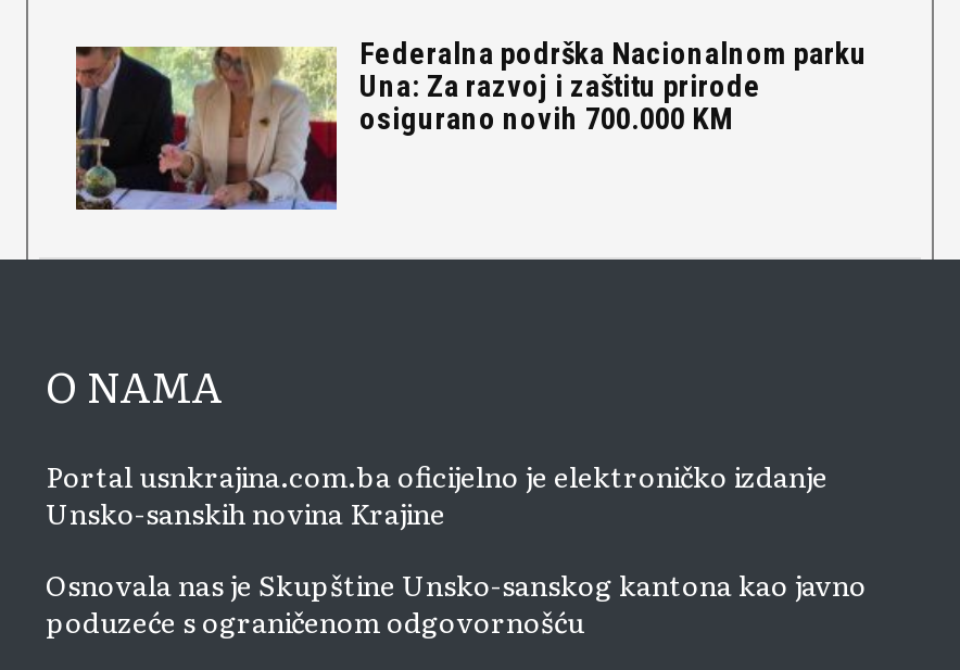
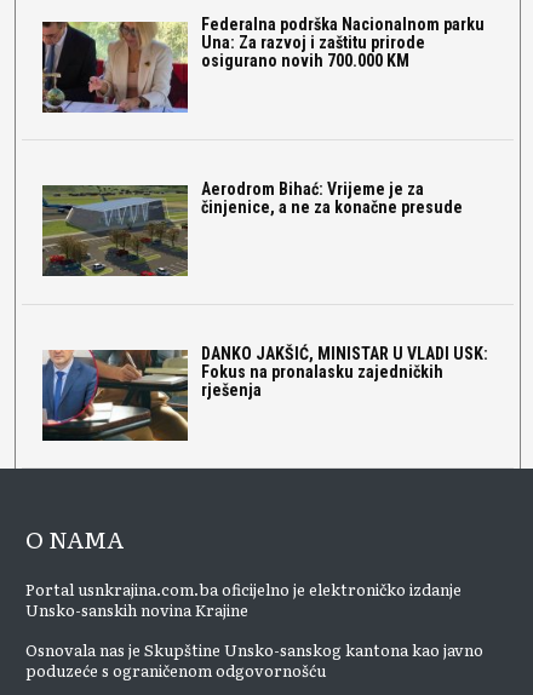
+ [image]
+ Aerodrom Bihać: Vrijeme je za
+ činjenice, a ne za konačne presude

+ [image]
+ DANKO JAKŠIĆ, MINISTAR U VLADI USK:
+ Fokus na pronalasku zajedničkih
+ rješenja
